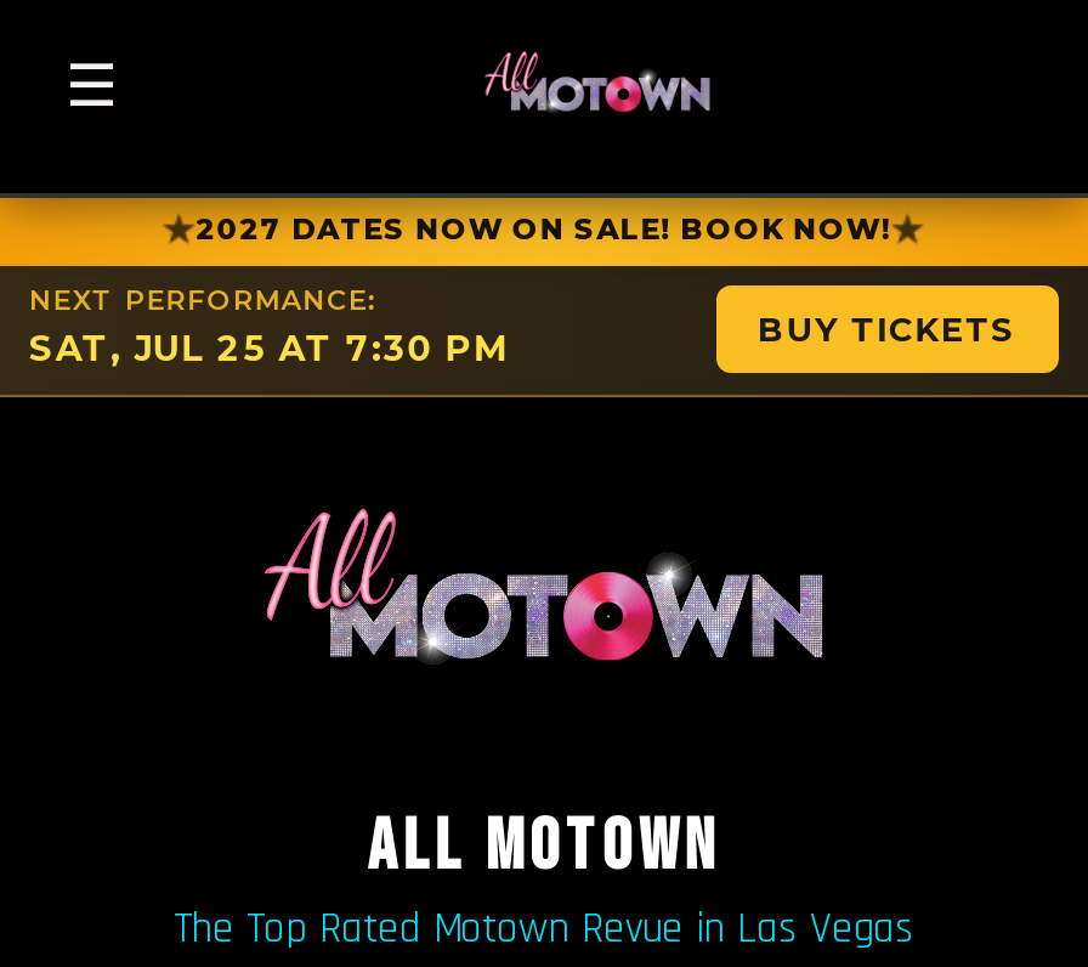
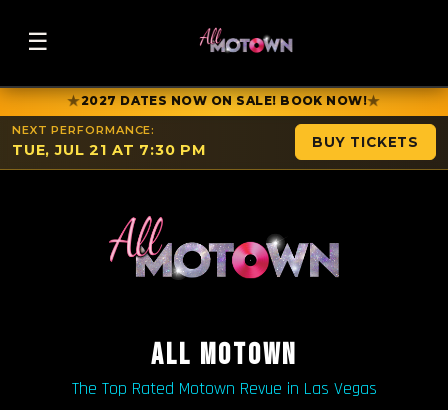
- SAT, JUL 25 AT 7:30 PM
+ TUE, JUL 21 AT 7:30 PM
